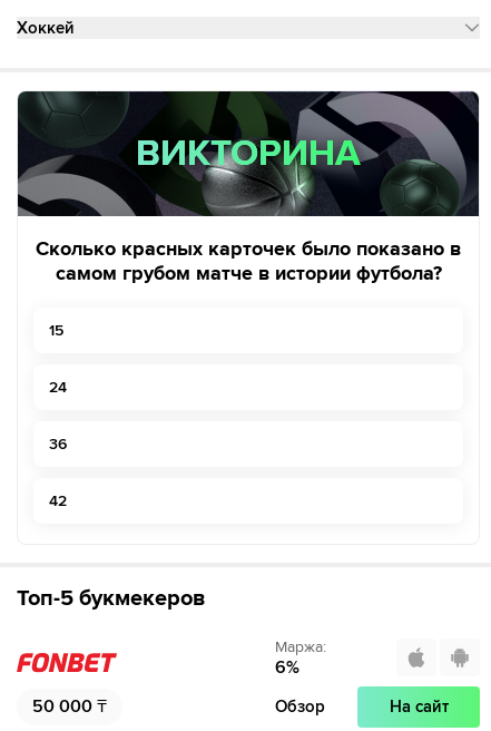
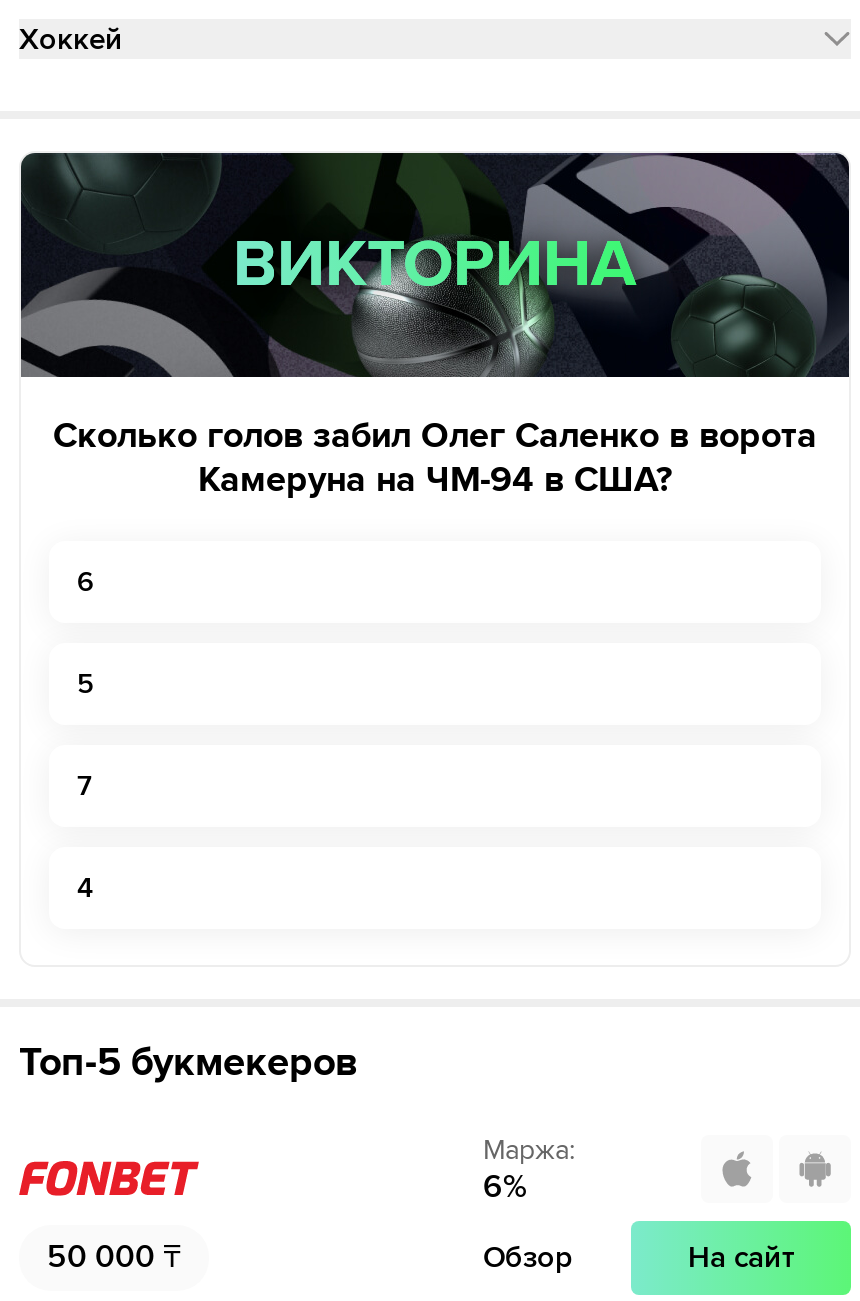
- Сколько красных карточек было показано в
- самом грубом матче в истории футбола?
+ Сколько голов забил Олег Саленко в ворота
+ Камеруна на ЧМ-94 в США?

- 15
+ 6

- 24
+ 5

- 36
+ 7

- 42
+ 4
